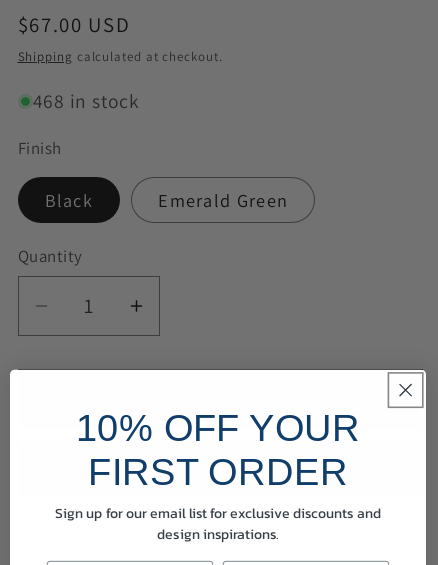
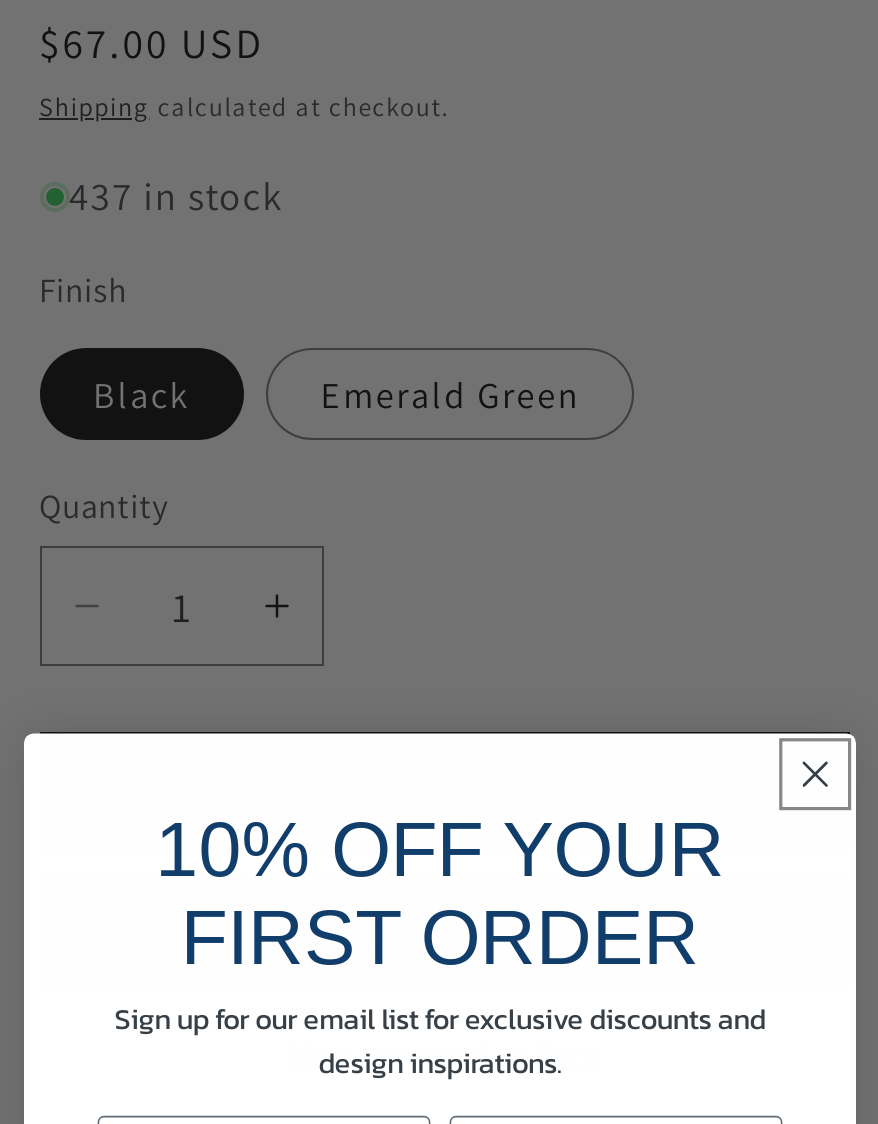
- 468 in stock
+ 437 in stock
